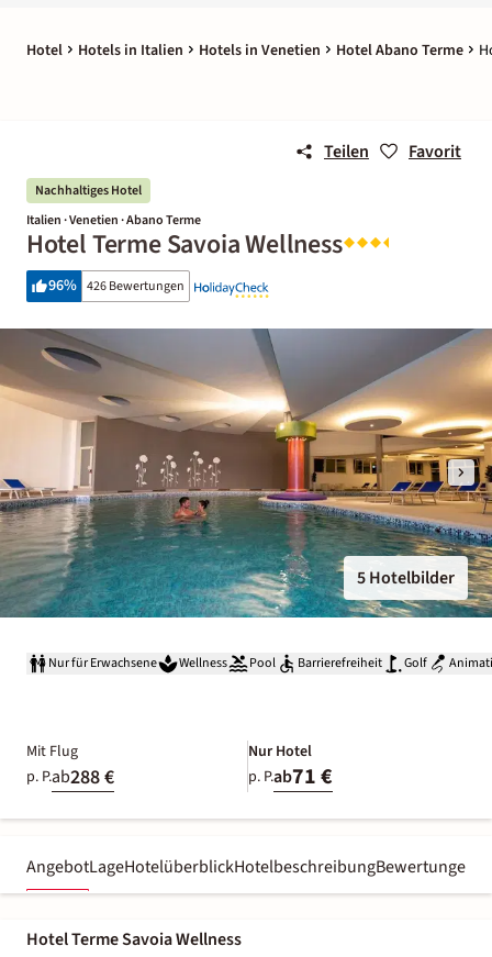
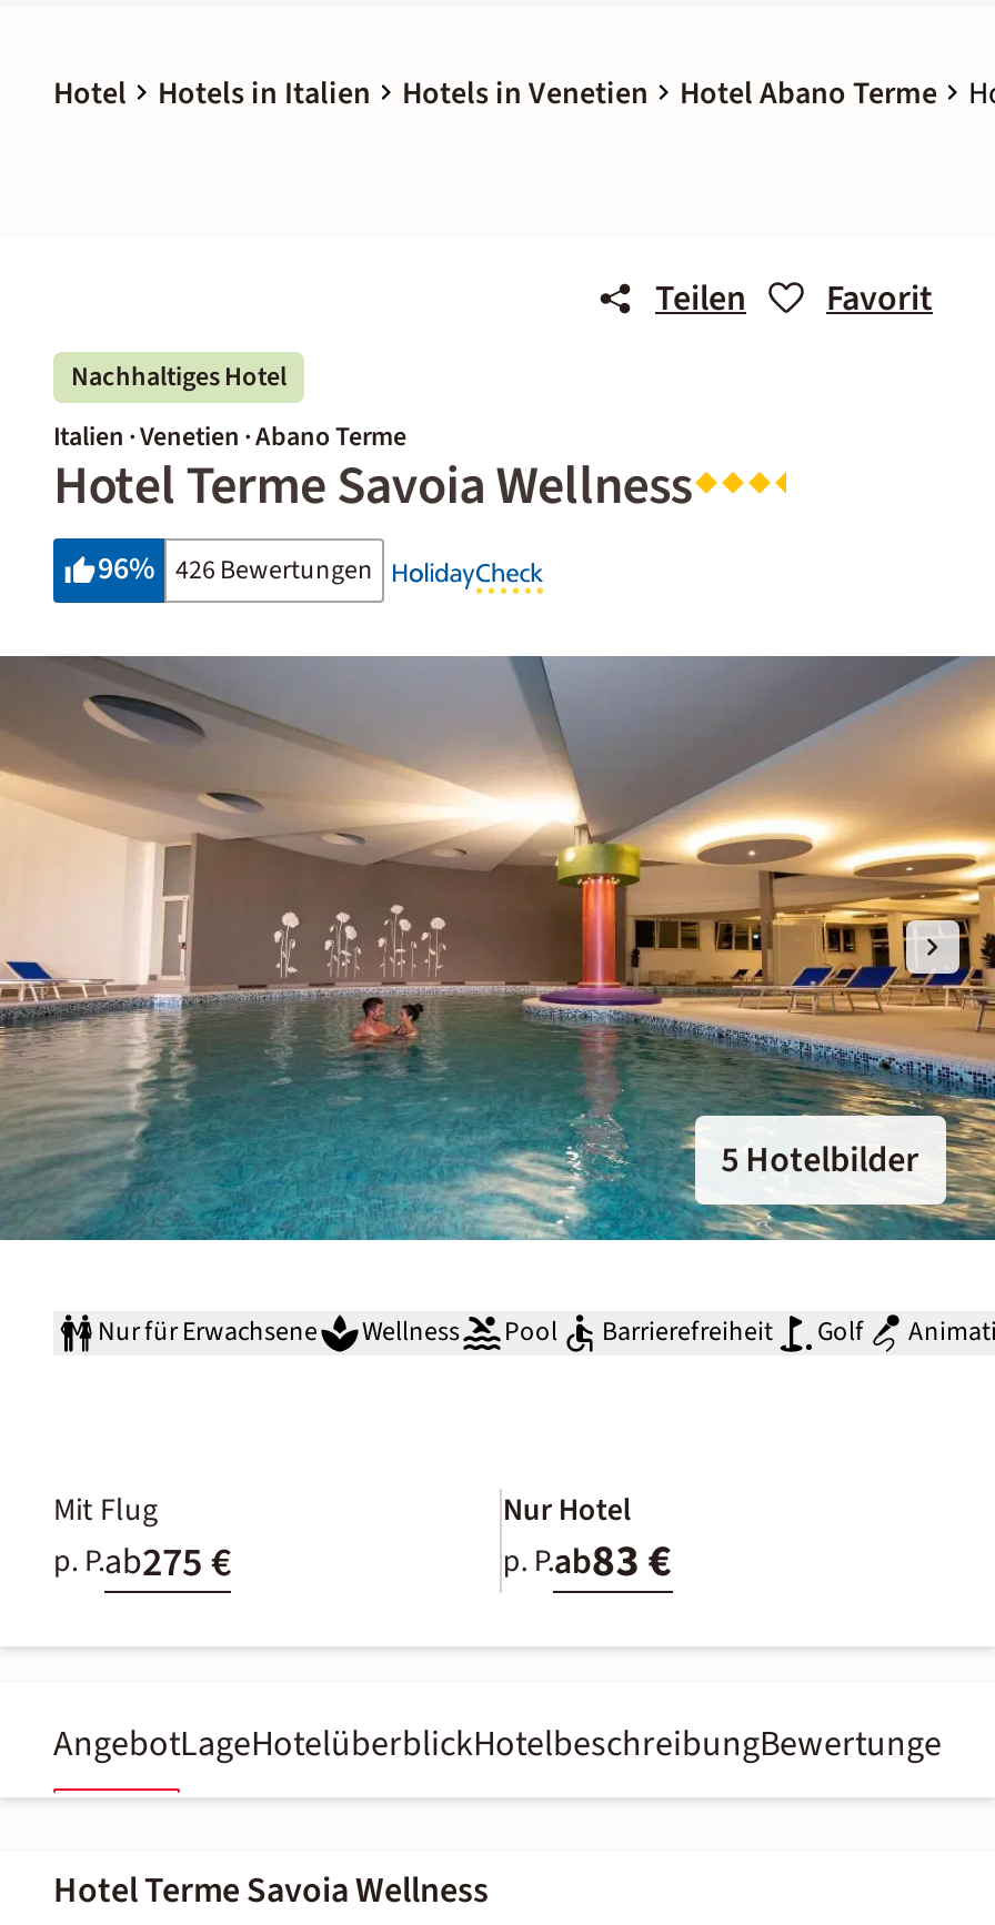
- p. P.ab288 €
+ p. P.ab275 €

- p. P.ab71 €
+ p. P.ab83 €
